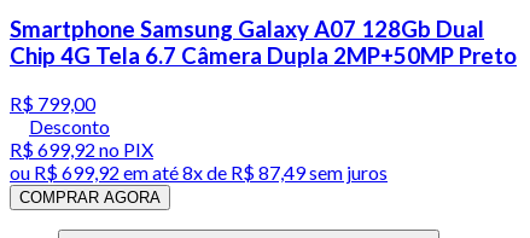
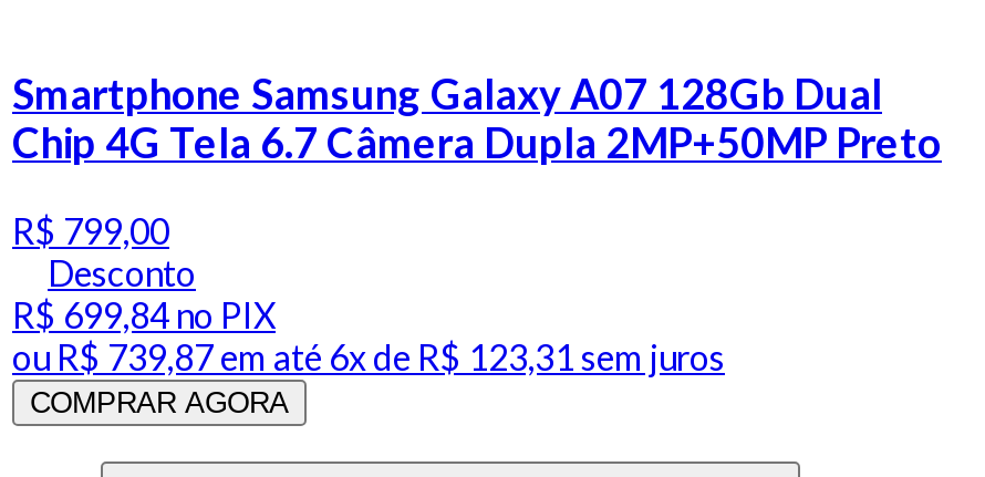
- R$ 699,92 no PIX
+ R$ 699,84 no PIX

- ou R$ 699,92 em até 8x de R$ 87,49 sem juros
+ ou R$ 739,87 em até 6x de R$ 123,31 sem juros
